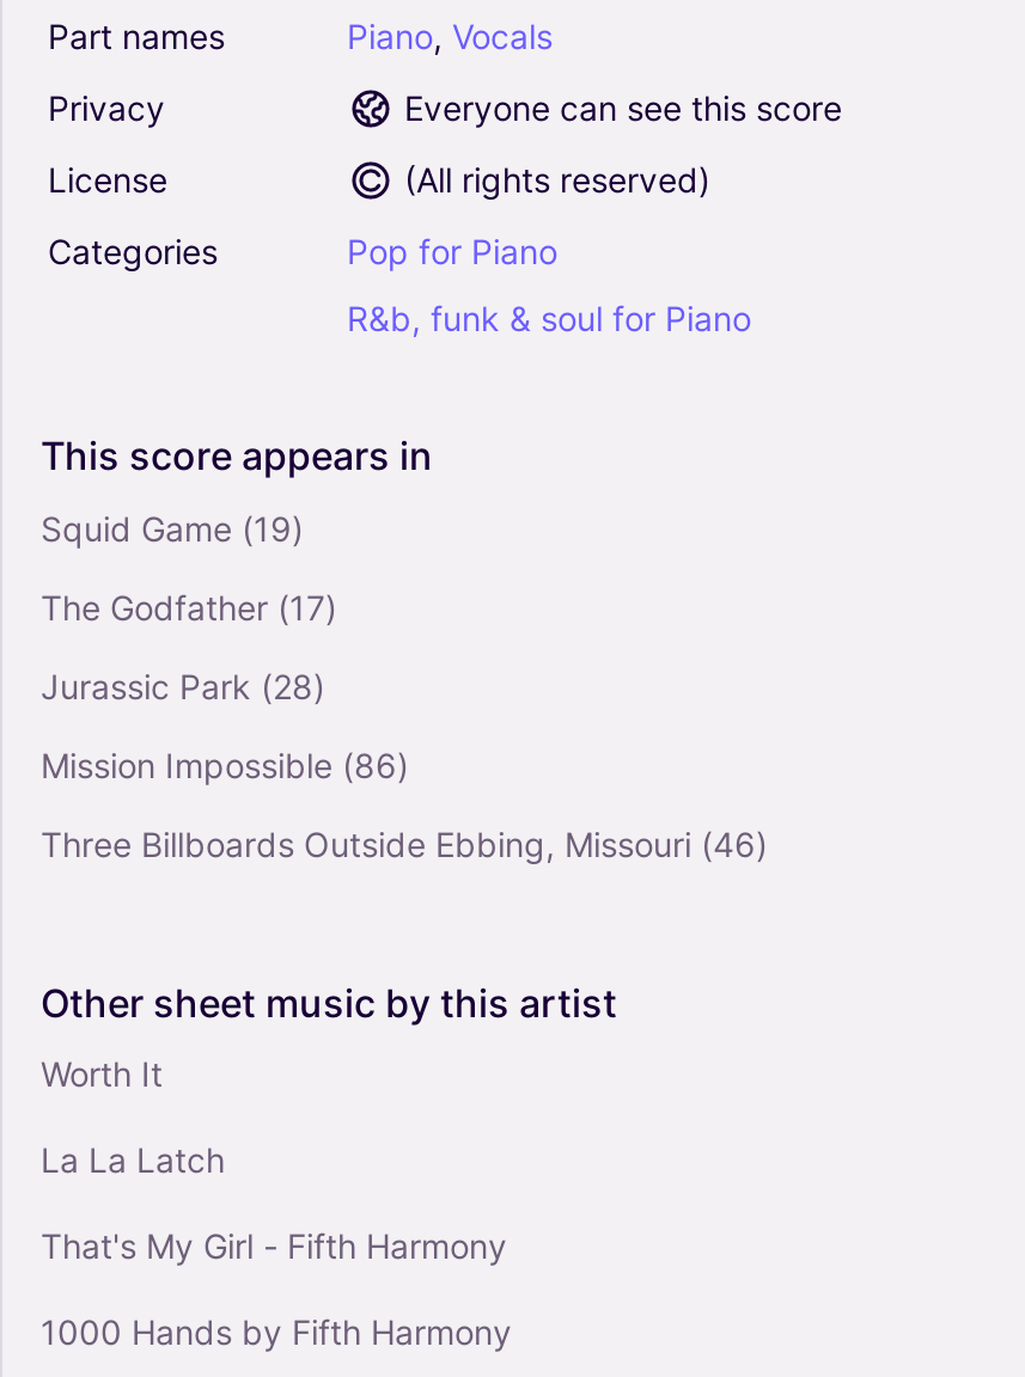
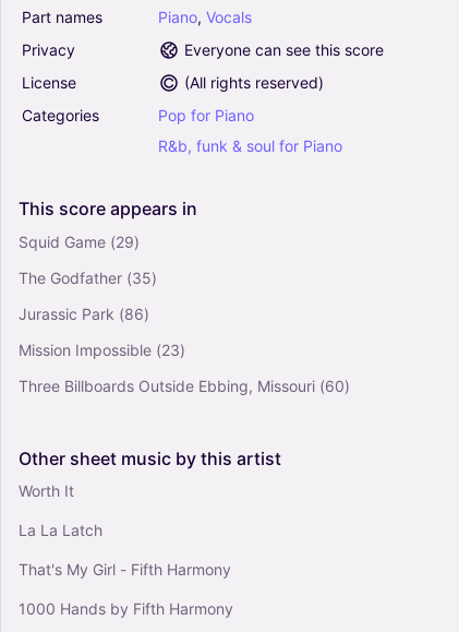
- Squid Game (19)
+ Squid Game (29)

- The Godfather (17)
+ The Godfather (35)

- Jurassic Park (28)
+ Jurassic Park (86)

- Mission Impossible (86)
+ Mission Impossible (23)

- Three Billboards Outside Ebbing, Missouri (46)
+ Three Billboards Outside Ebbing, Missouri (60)
